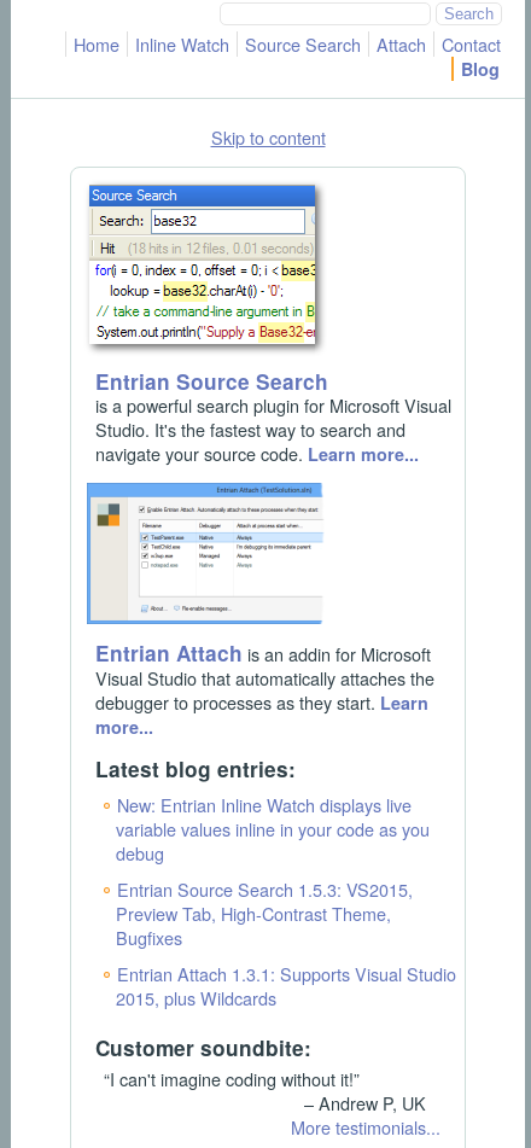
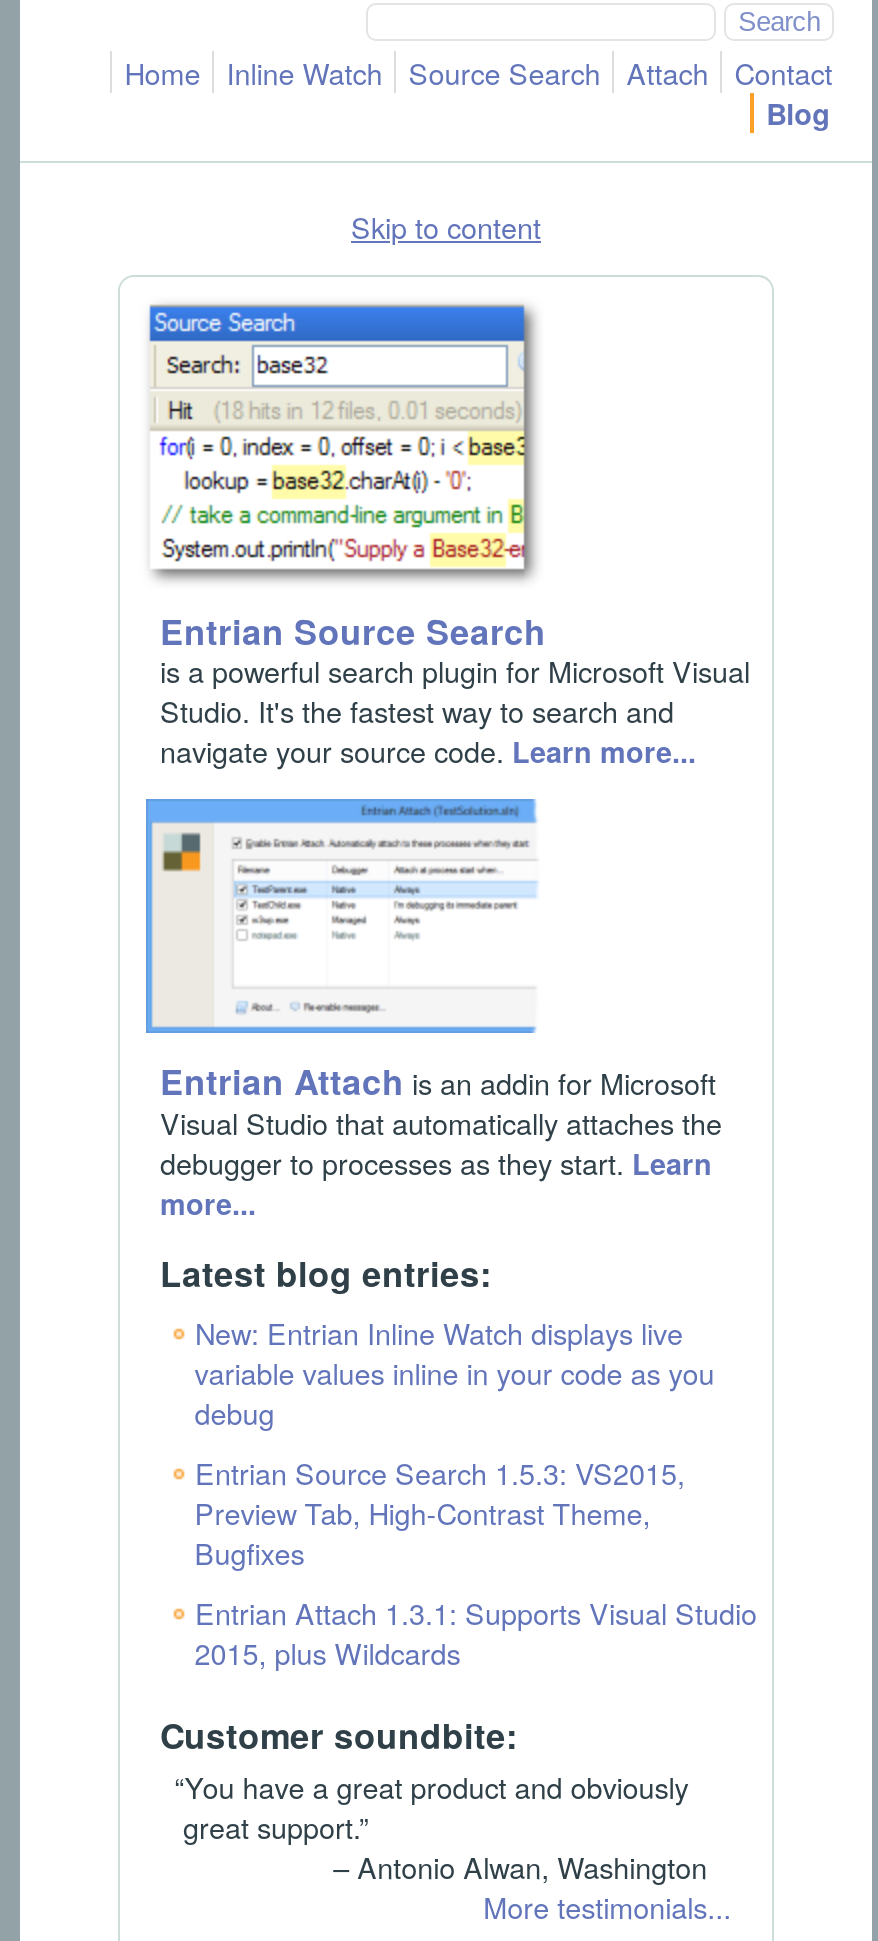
- “I can't imagine coding without it!”
- – Andrew P, UK
+ “You have a great product and obviously
+ great support.”
+ – Antonio Alwan, Washington
